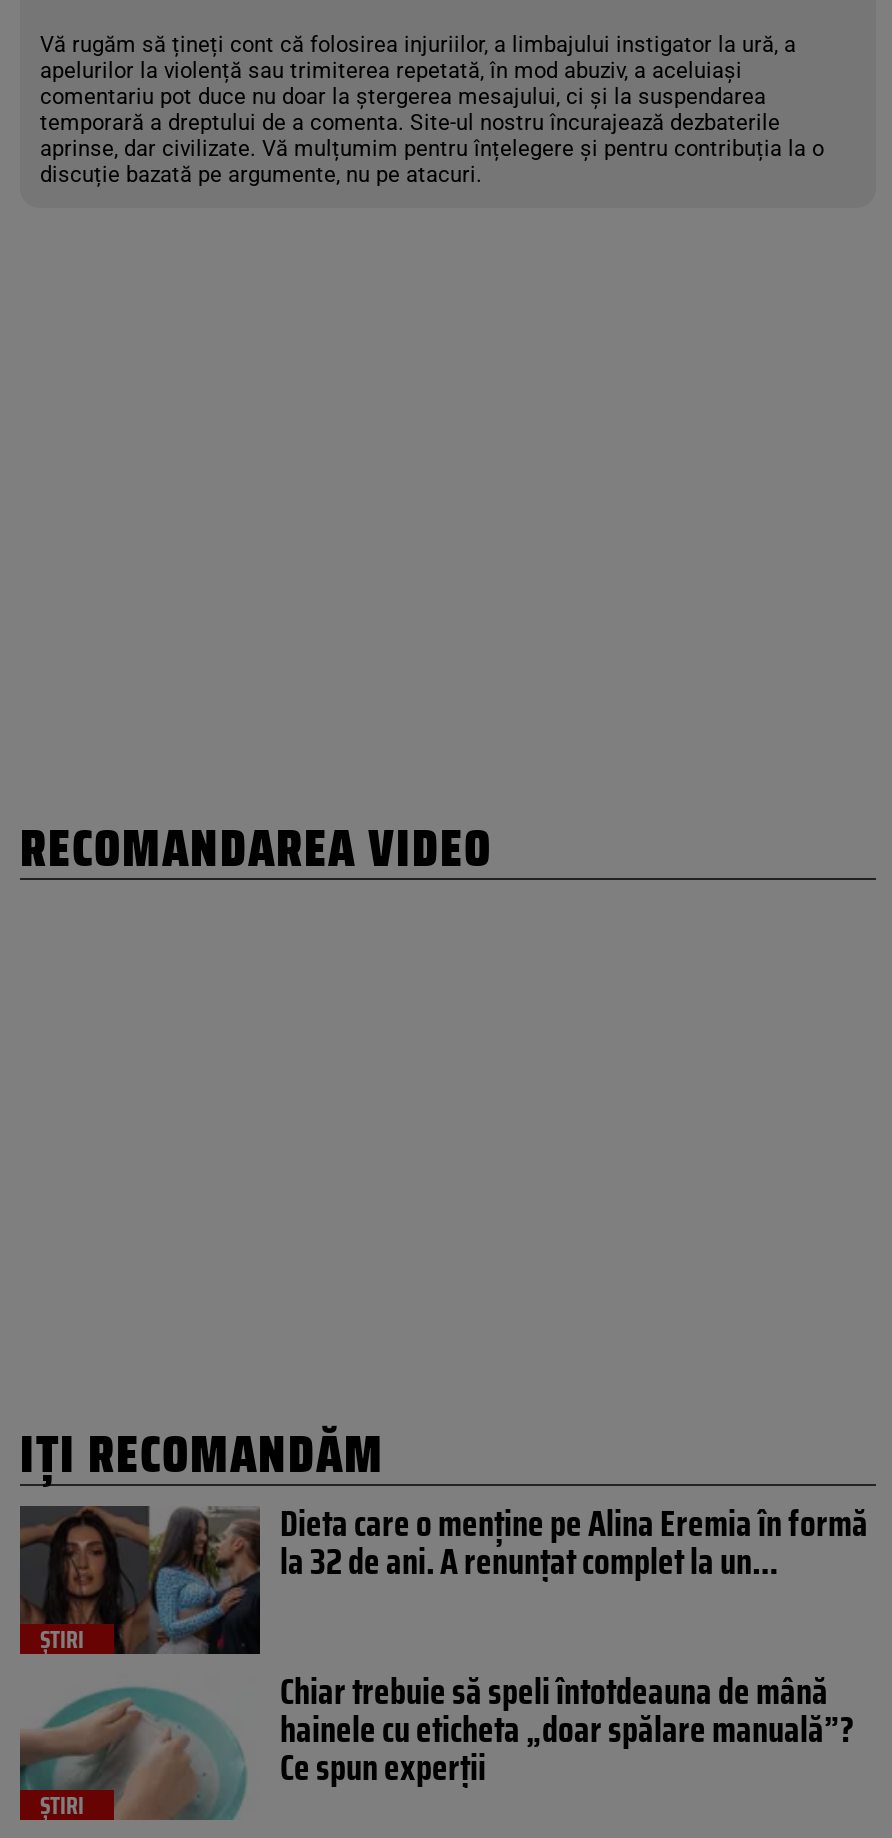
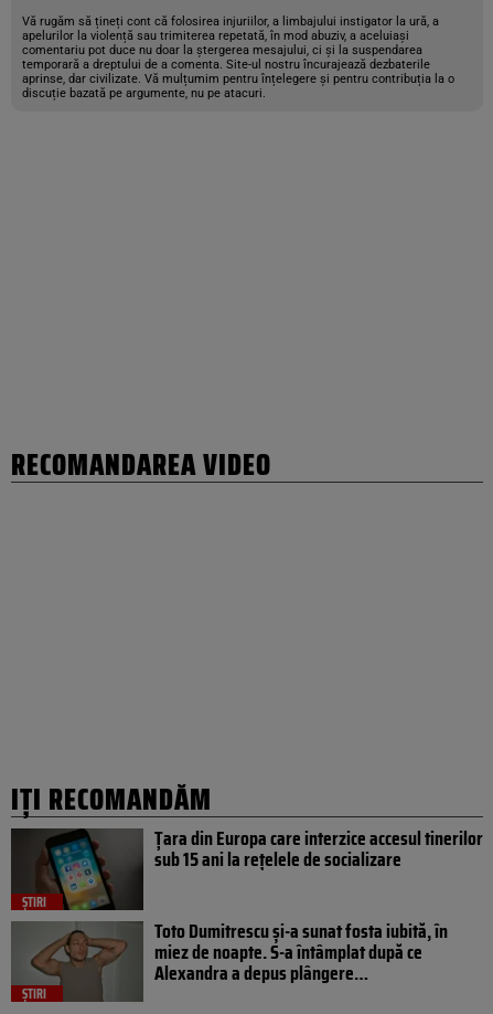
- [image]
- Dieta care o menține pe Alina Eremia în formă
- la 32 de ani. A renunțat complet la un…
+ [image]
+ Țara din Europa care interzice accesul tinerilor
+ sub 15 ani la rețelele de socializare

- [image]
- Chiar trebuie să speli întotdeauna de mână
- hainele cu eticheta „doar spălare manuală”?
- Ce spun experții
+ [image]
+ Toto Dumitrescu și-a sunat fosta iubită, în
+ miez de noapte. S-a întâmplat după ce
+ Alexandra a depus plângere…
